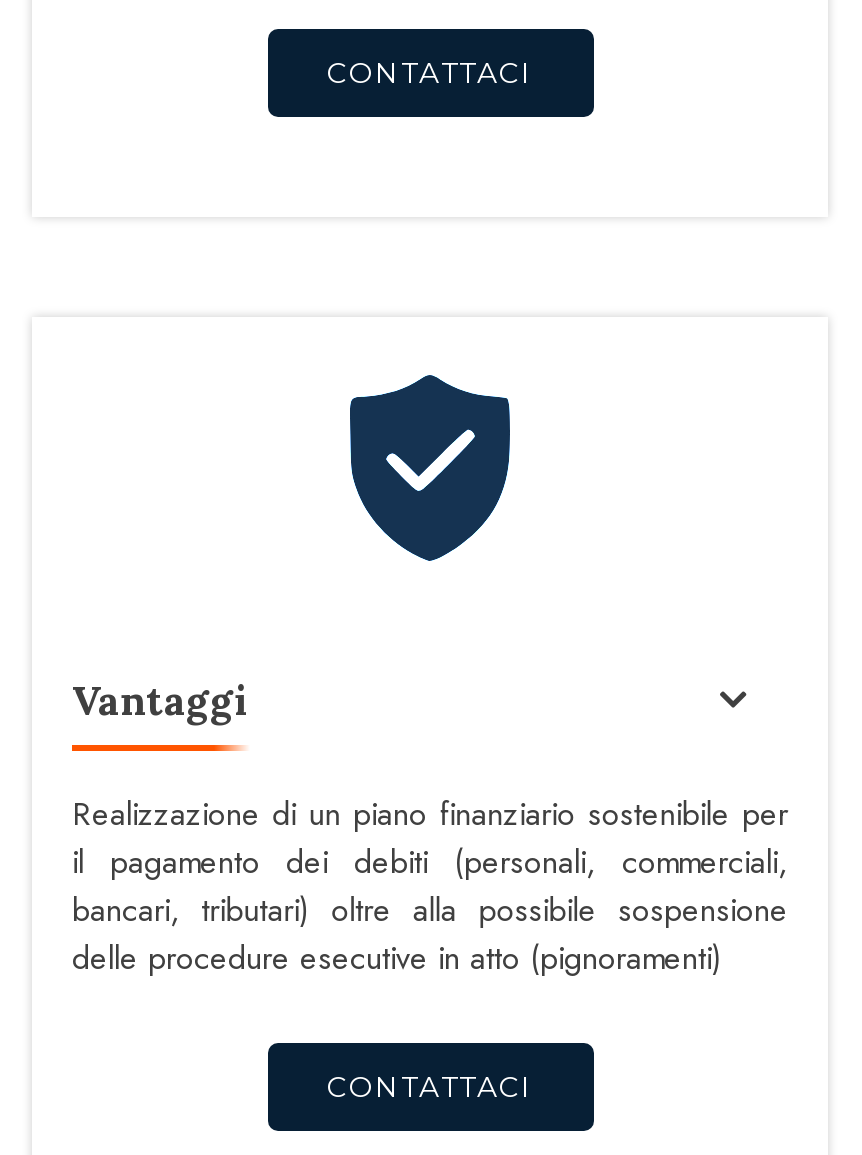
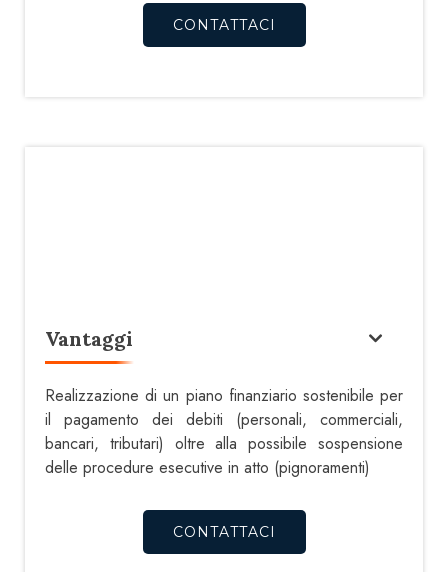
- [image]
